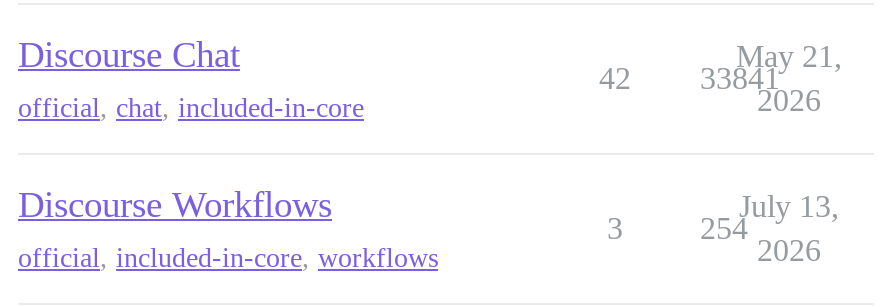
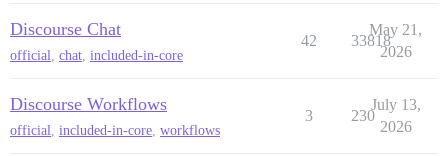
- 33841
+ 33818

- 254
+ 230
